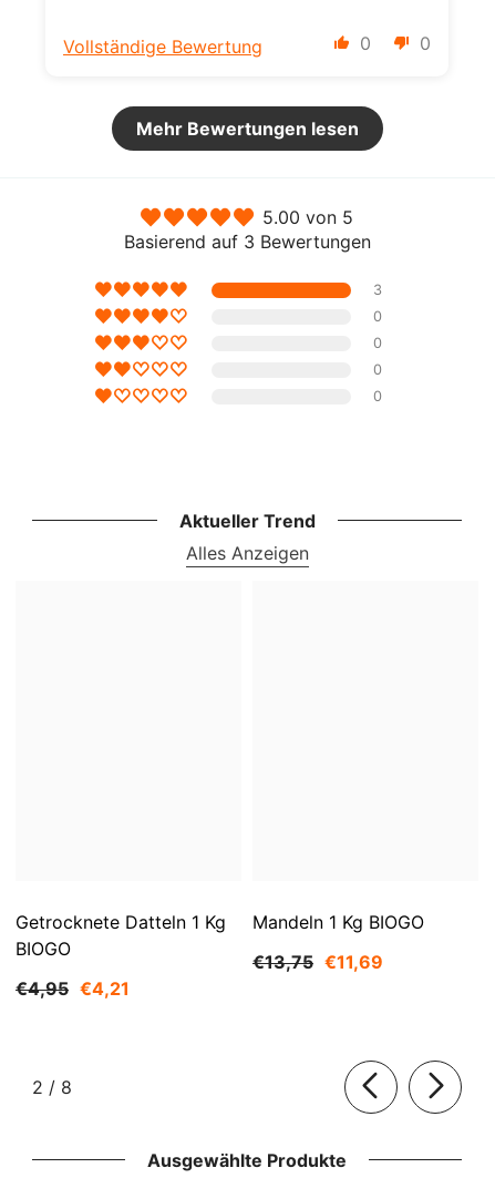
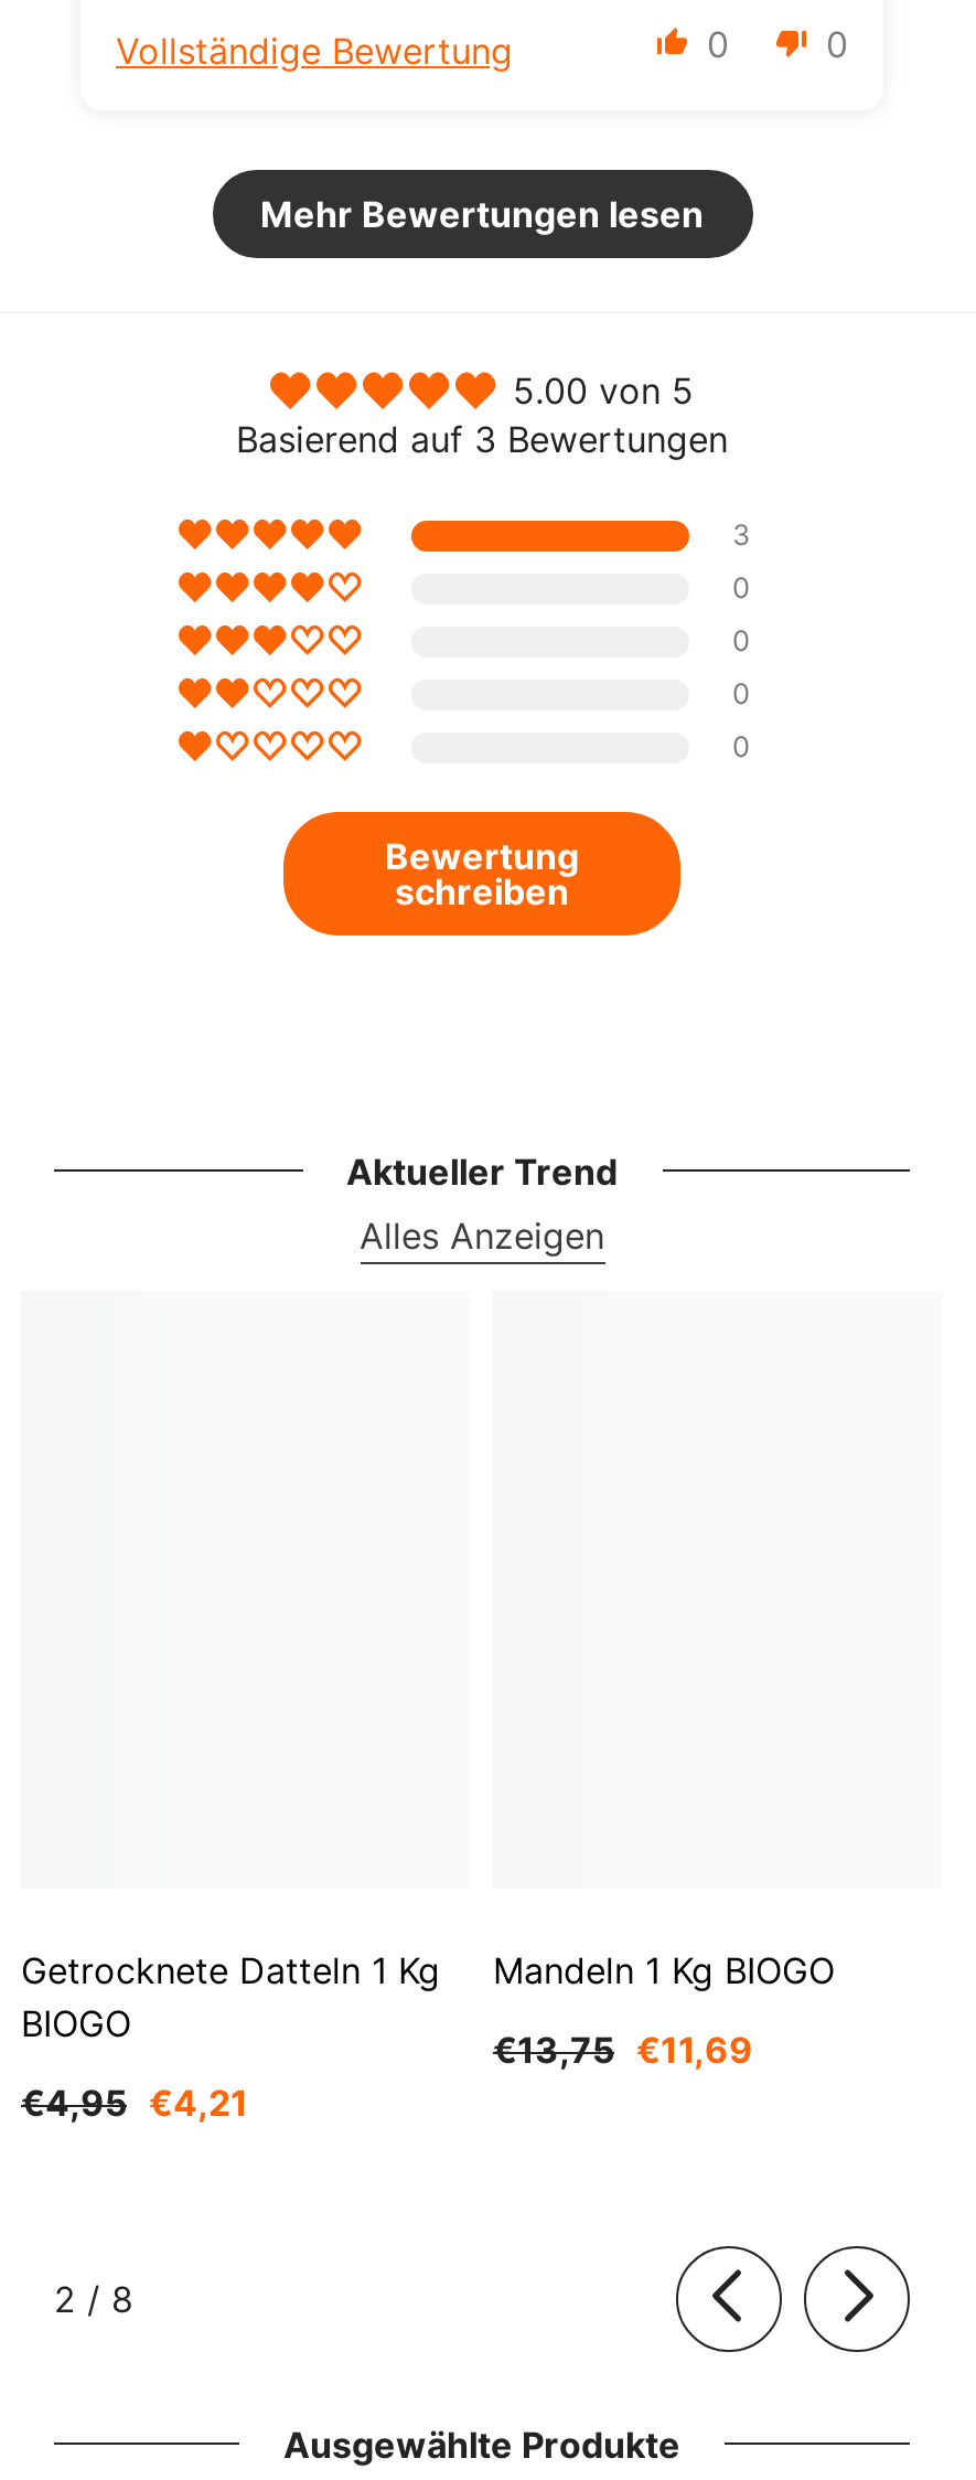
+ Bewertung
+ schreiben
